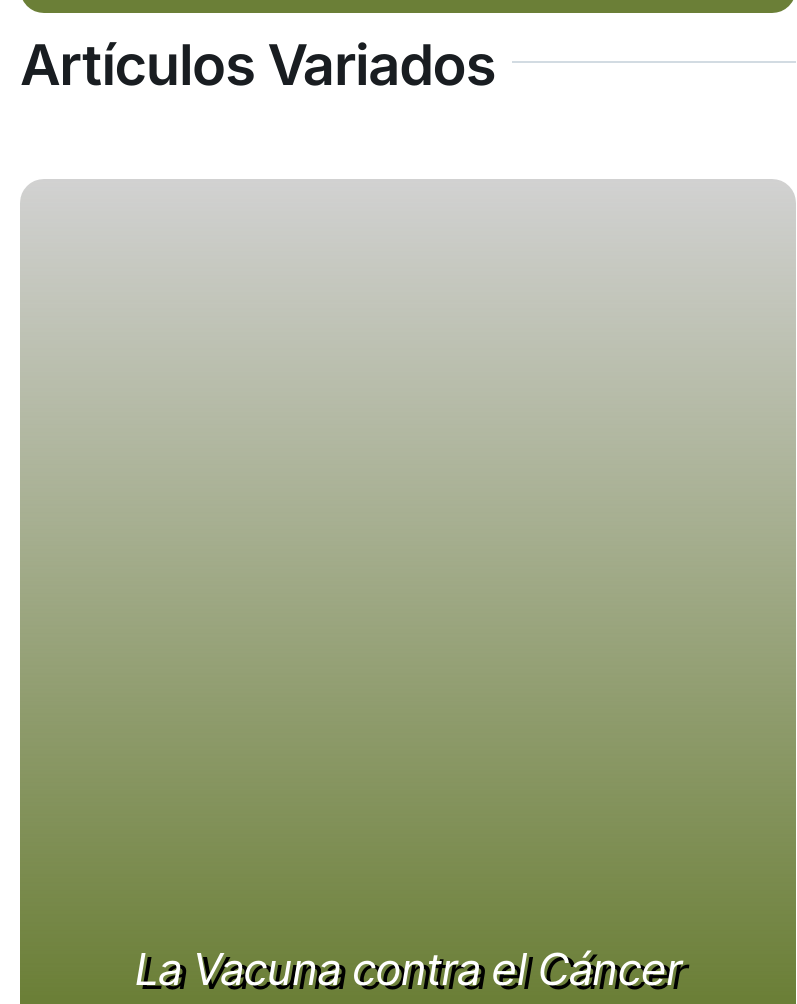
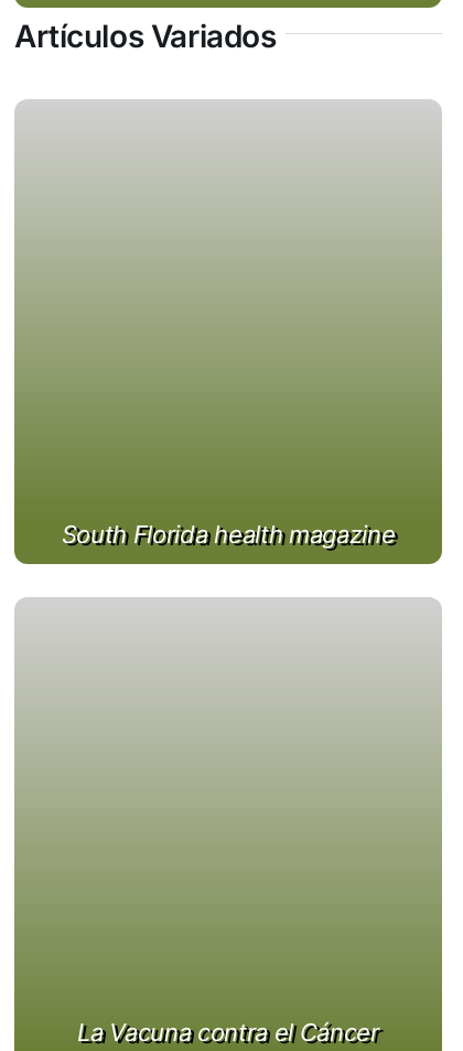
+ South Florida health magazine
